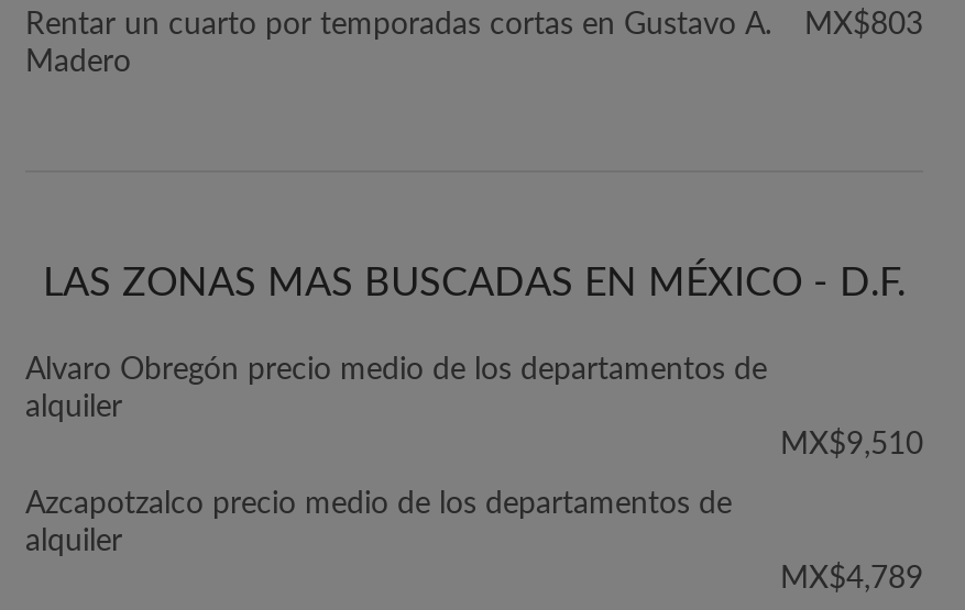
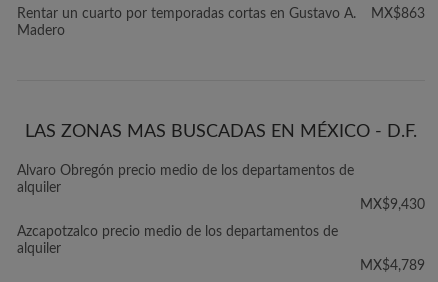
- Rentar un cuarto por temporadas cortas en Gustavo A. MX$803
+ Rentar un cuarto por temporadas cortas en Gustavo A. MX$863

- MX$9,510
+ MX$9,430
